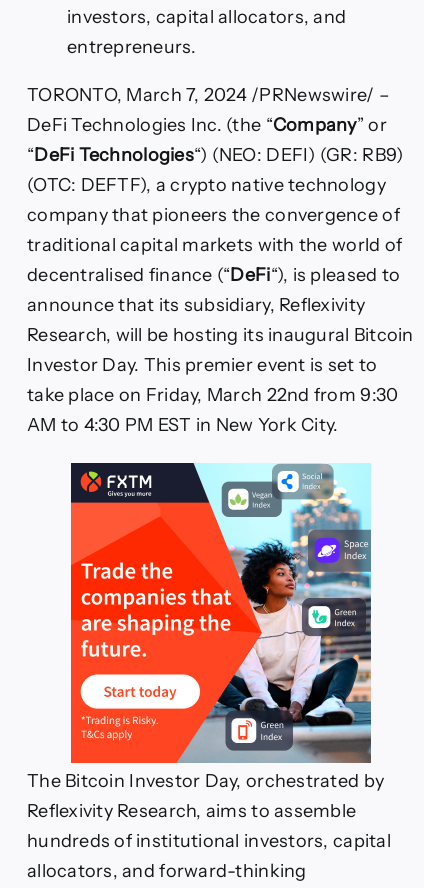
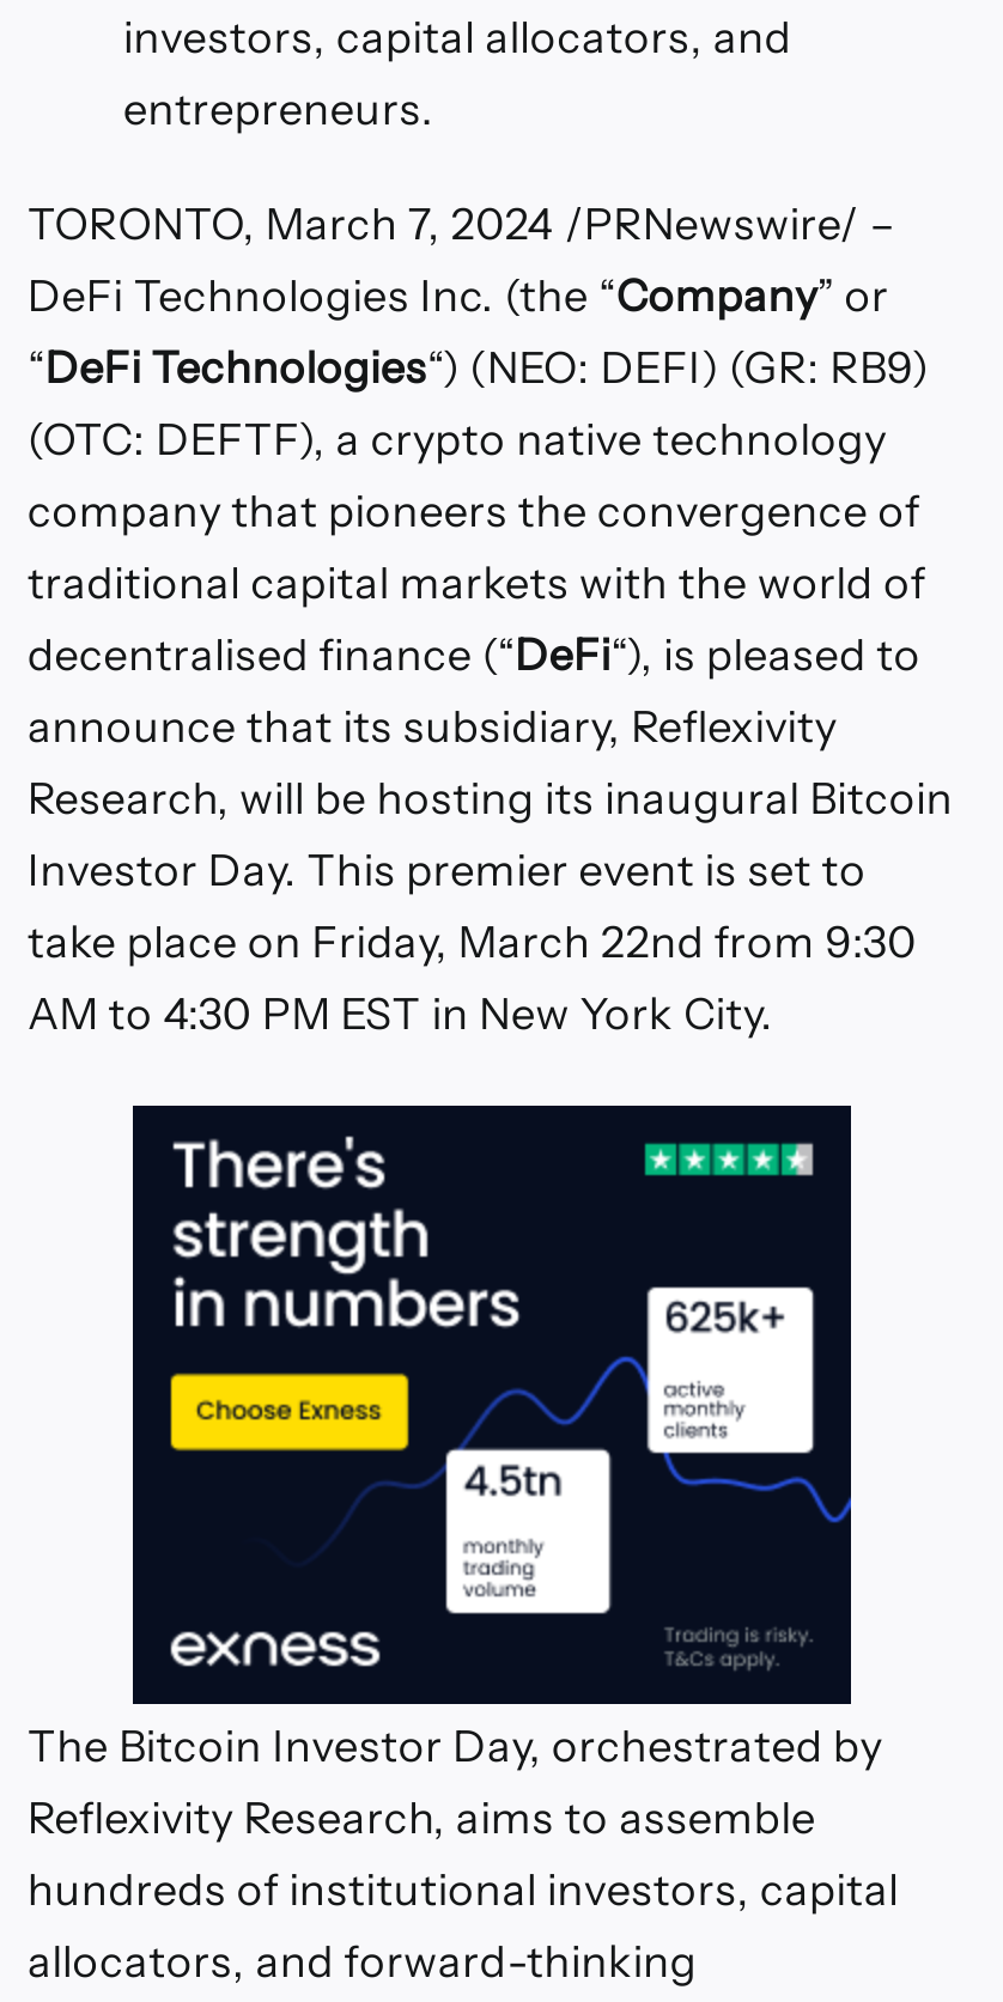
- [image]
+ [image]
